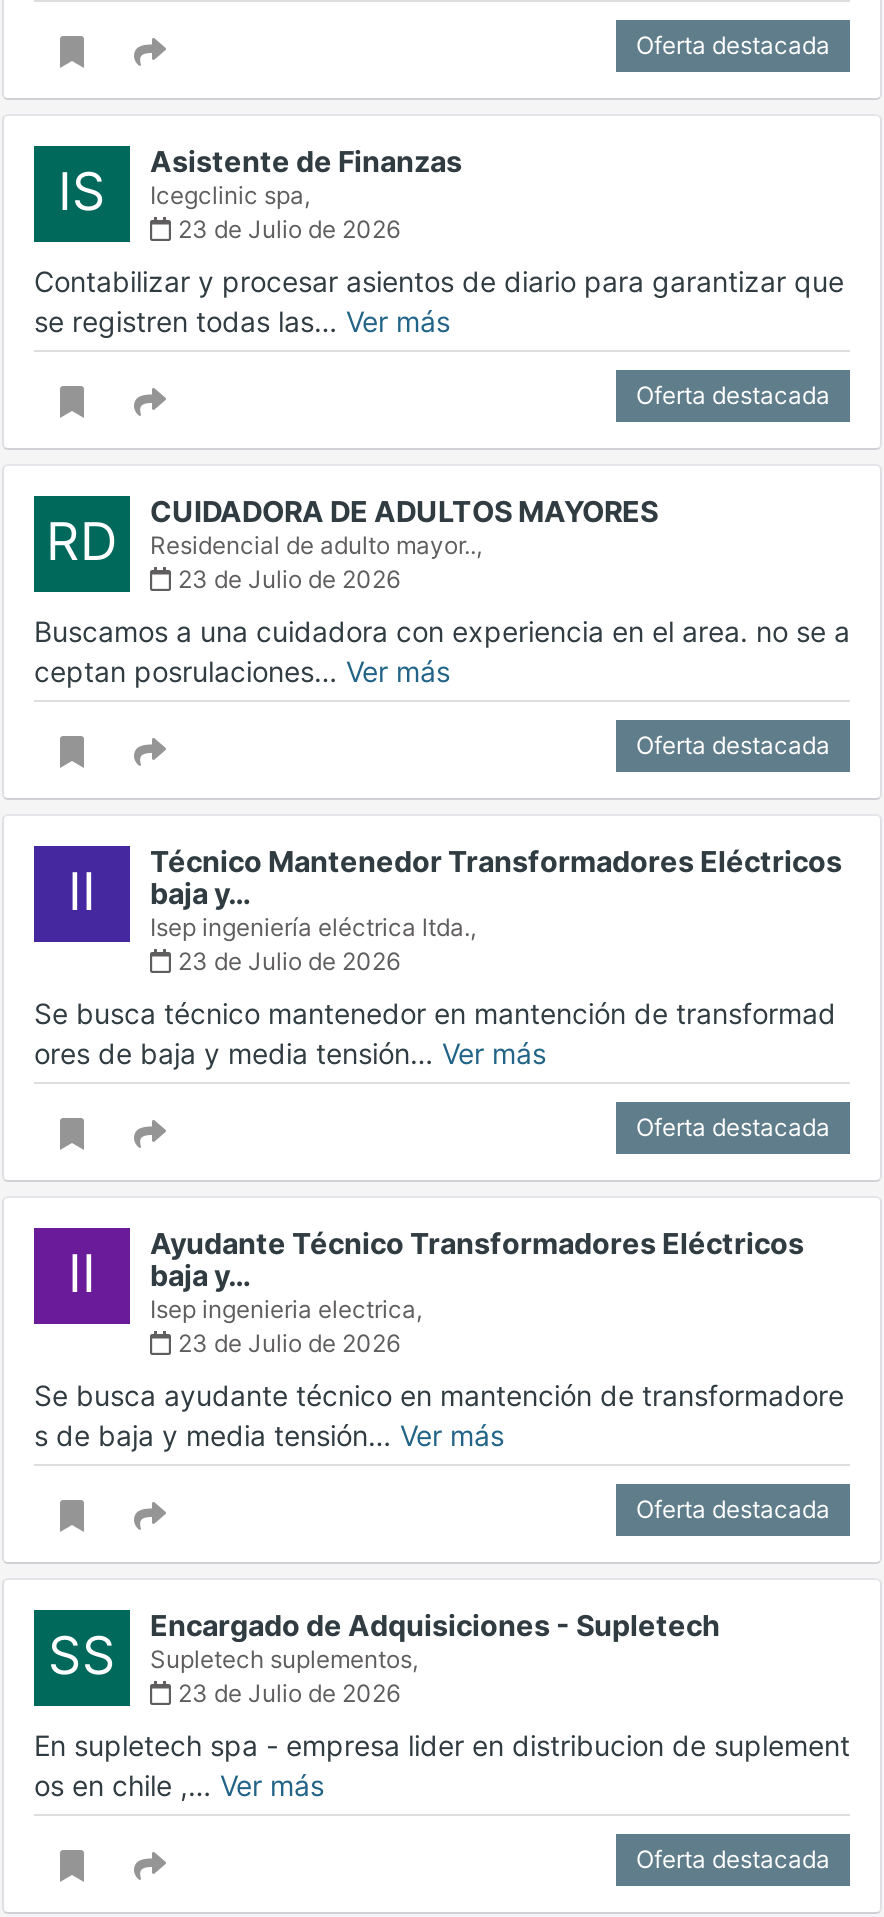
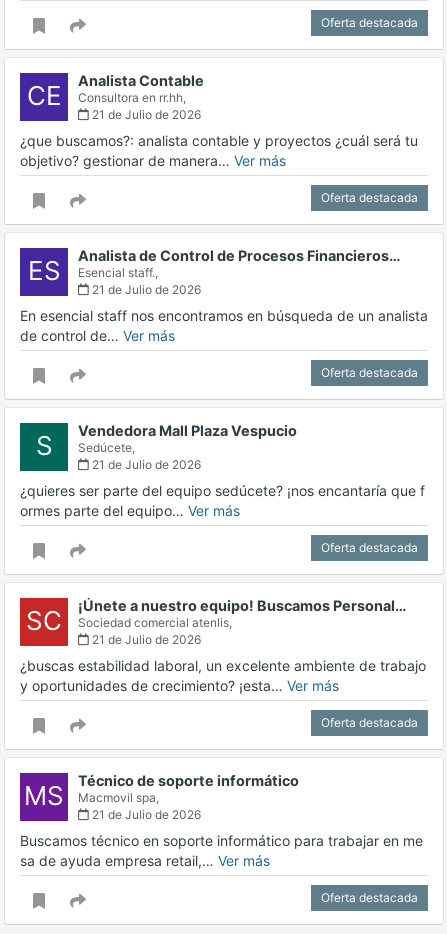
- IS
- Asistente de Finanzas
- Icegclinic spa,
- 23 de Julio de 2026
+ CE
+ Analista Contable
+ Consultora en rr.hh,
+ 21 de Julio de 2026

- Contabilizar y procesar asientos de diario para garantizar que
- se registren todas las… Ver más
+ ¿que buscamos?: analista contable y proyectos ¿cuál será tu
+ objetivo? gestionar de manera… Ver más

- RD
- CUIDADORA DE ADULTOS MAYORES
- Residencial de adulto mayor..,
- 23 de Julio de 2026
+ ES
+ Analista de Control de Procesos Financieros…
+ Esencial staff.,
+ 21 de Julio de 2026

- Buscamos a una cuidadora con experiencia en el area. no se a
- ceptan posrulaciones… Ver más
+ En esencial staff nos encontramos en búsqueda de un analista
+ de control de… Ver más

- II
- Técnico Mantenedor Transformadores Eléctricos
- baja y…
- Isep ingeniería eléctrica ltda.,
- 23 de Julio de 2026
+ S
+ Vendedora Mall Plaza Vespucio
+ Sedúcete,
+ 21 de Julio de 2026

- Se busca técnico mantenedor en mantención de transformad
- ores de baja y media tensión… Ver más
+ ¿quieres ser parte del equipo sedúcete? ¡nos encantaría que f
+ ormes parte del equipo… Ver más

- II
- Ayudante Técnico Transformadores Eléctricos
- baja y…
- Isep ingenieria electrica,
- 23 de Julio de 2026
+ SC
+ ¡Únete a nuestro equipo! Buscamos Personal…
+ Sociedad comercial atenlis,
+ 21 de Julio de 2026

- Se busca ayudante técnico en mantención de transformadore
- s de baja y media tensión… Ver más
+ ¿buscas estabilidad laboral, un excelente ambiente de trabajo
+ y oportunidades de crecimiento? ¡esta… Ver más

- SS
- Encargado de Adquisiciones - Supletech
- Supletech suplementos,
- 23 de Julio de 2026
+ MS
+ Técnico de soporte informático
+ Macmovil spa,
+ 21 de Julio de 2026

- En supletech spa - empresa lider en distribucion de suplement
- os en chile ,… Ver más
+ Buscamos técnico en soporte informático para trabajar en me
+ sa de ayuda empresa retail,… Ver más
